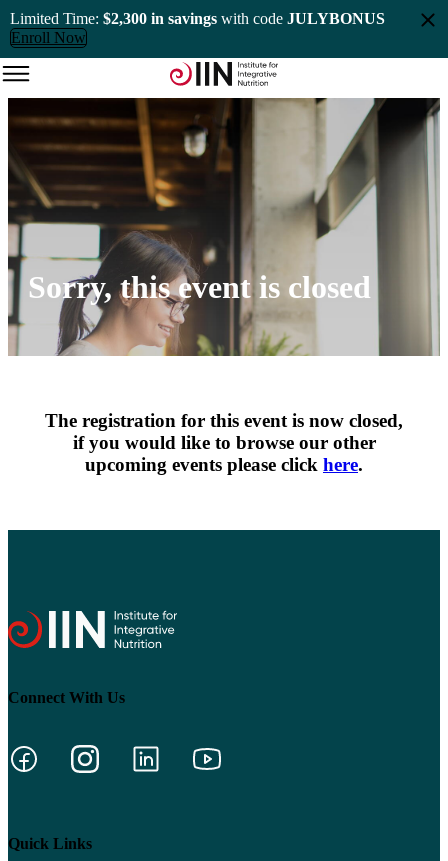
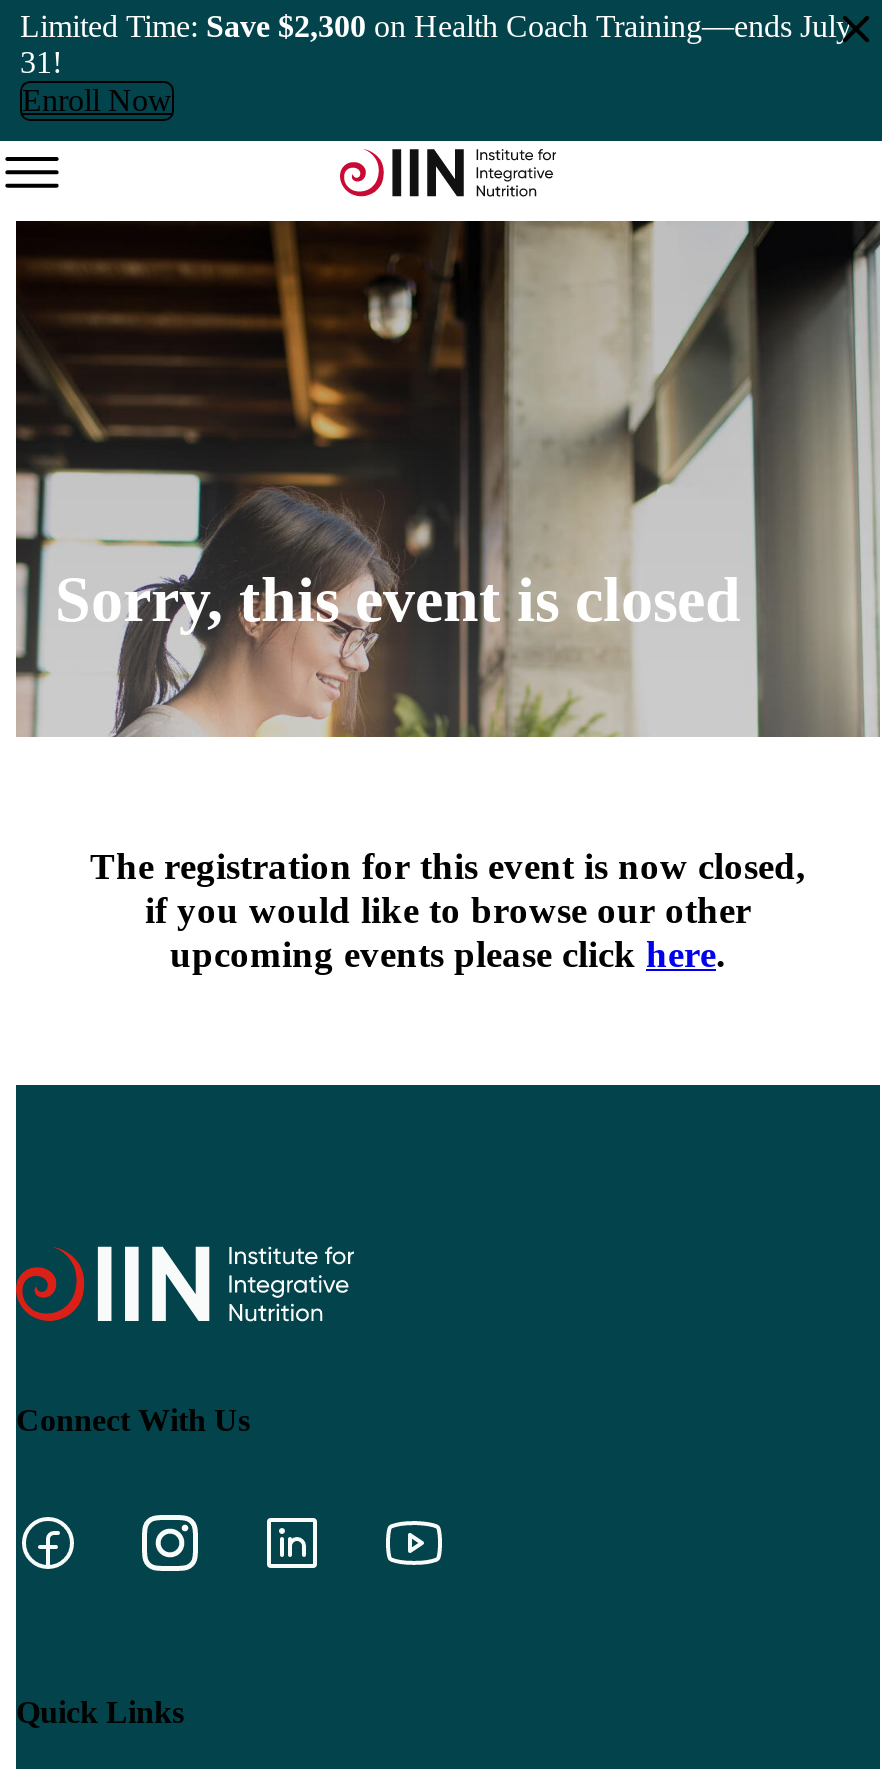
- Limited Time: $2,300 in savings with code JULYBONUS
+ Limited Time: Save $2,300 on Health Coach Training—ends July
+ 31!
